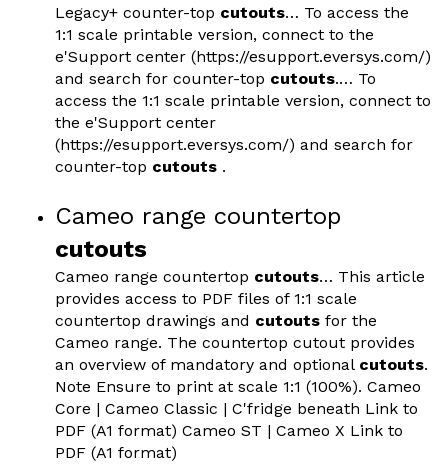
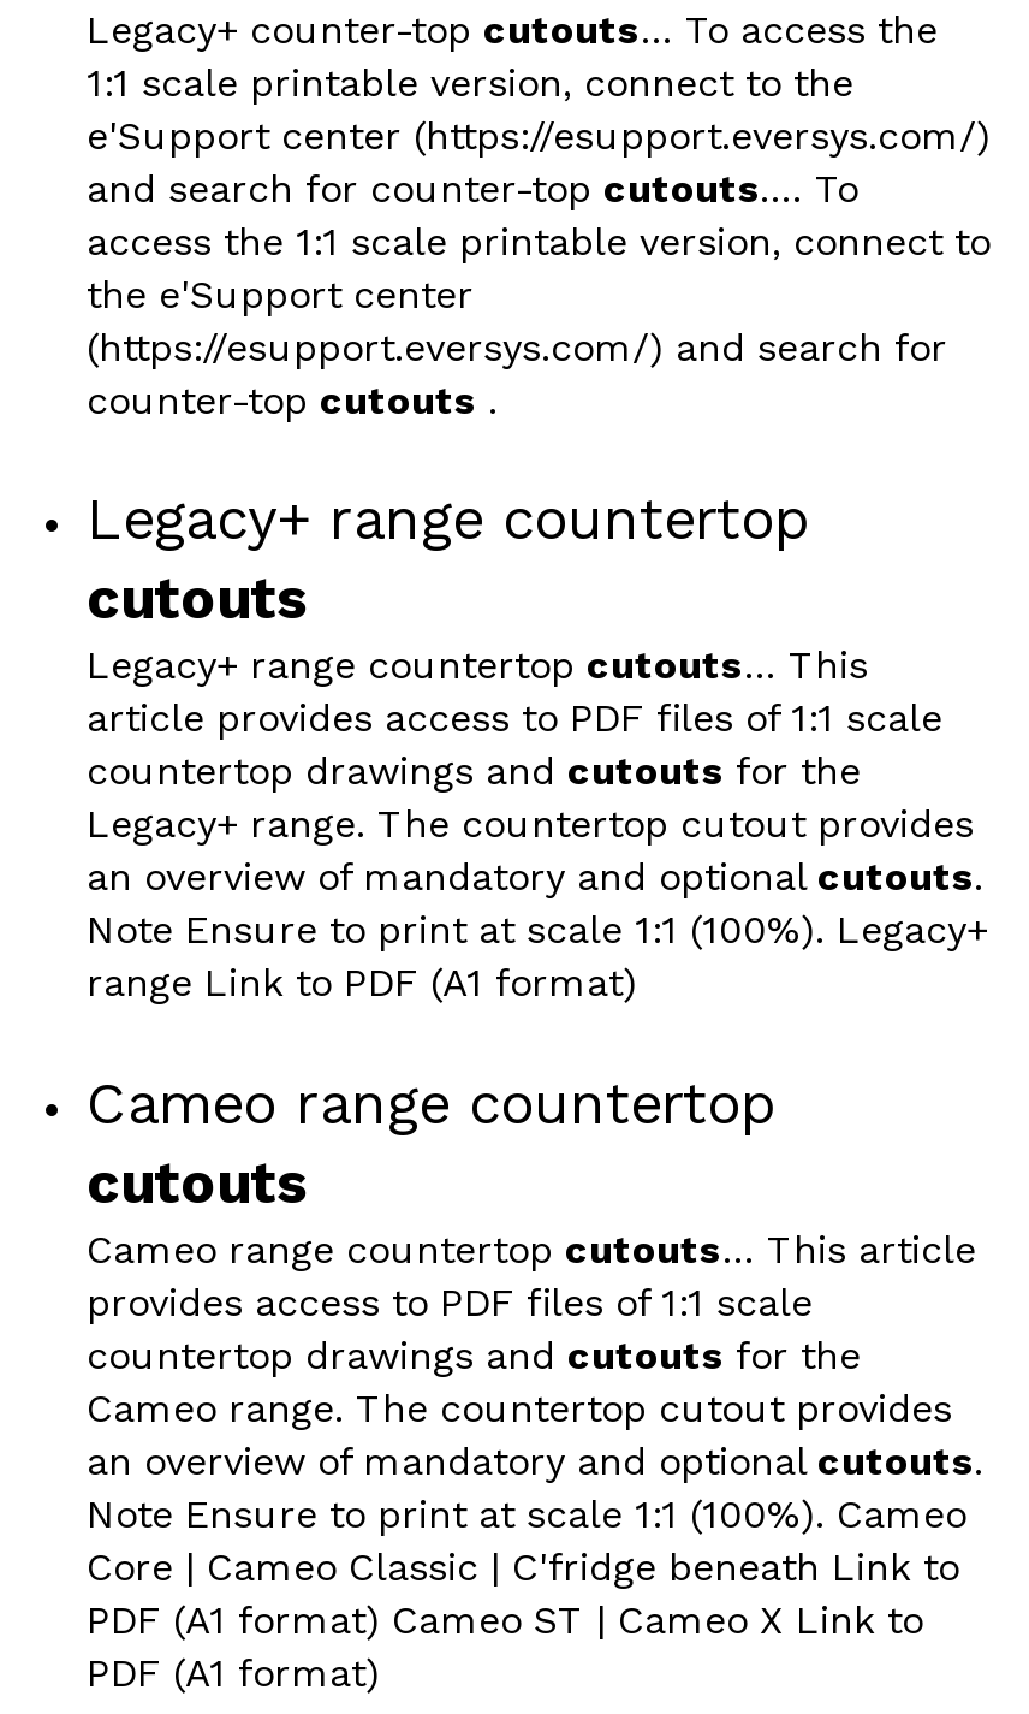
+ Legacy+ range countertop
+ cutouts
+ Legacy+ range countertop cutouts… This
+ article provides access to PDF files of 1:1 scale
+ countertop drawings and cutouts for the
+ Legacy+ range. The countertop cutout provides
+ an overview of mandatory and optional cutouts.
+ Note Ensure to print at scale 1:1 (100%). Legacy+
+ range Link to PDF (A1 format)
